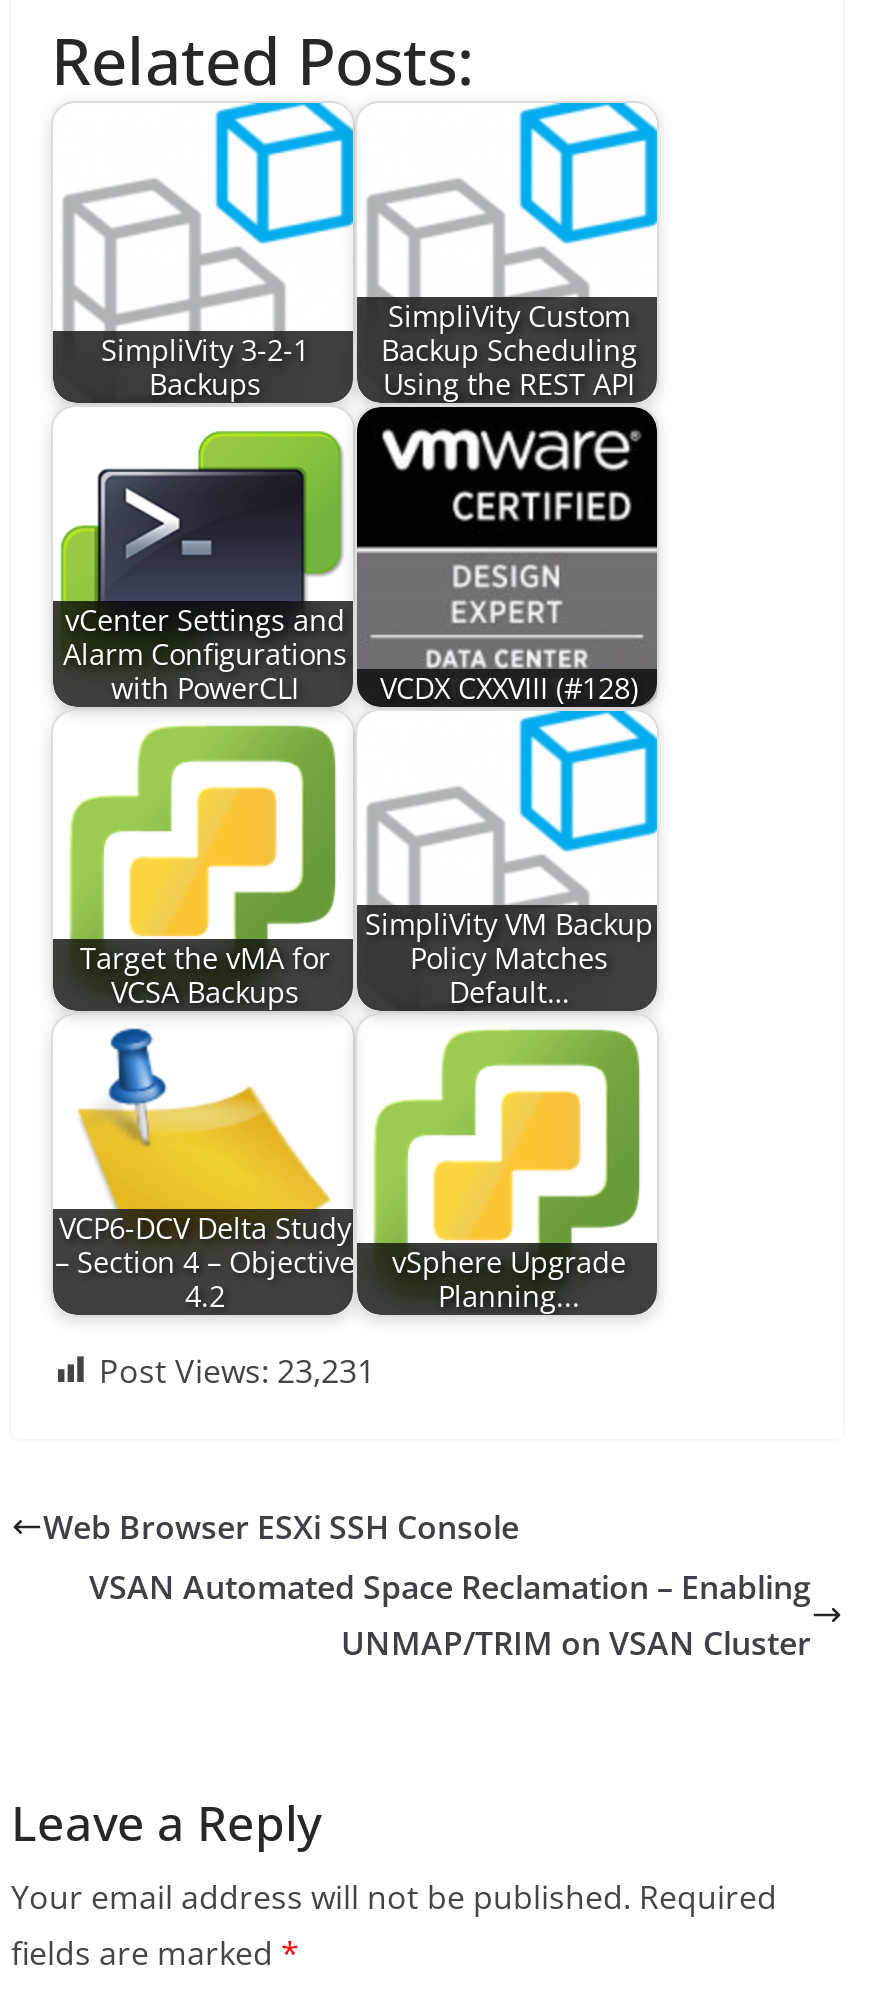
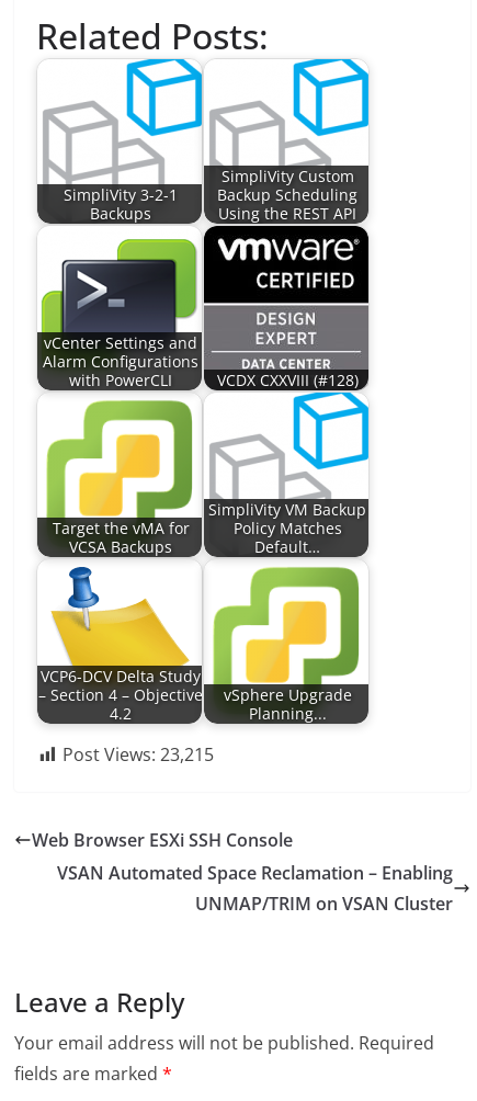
- Post Views: 23,231
+ Post Views: 23,215
